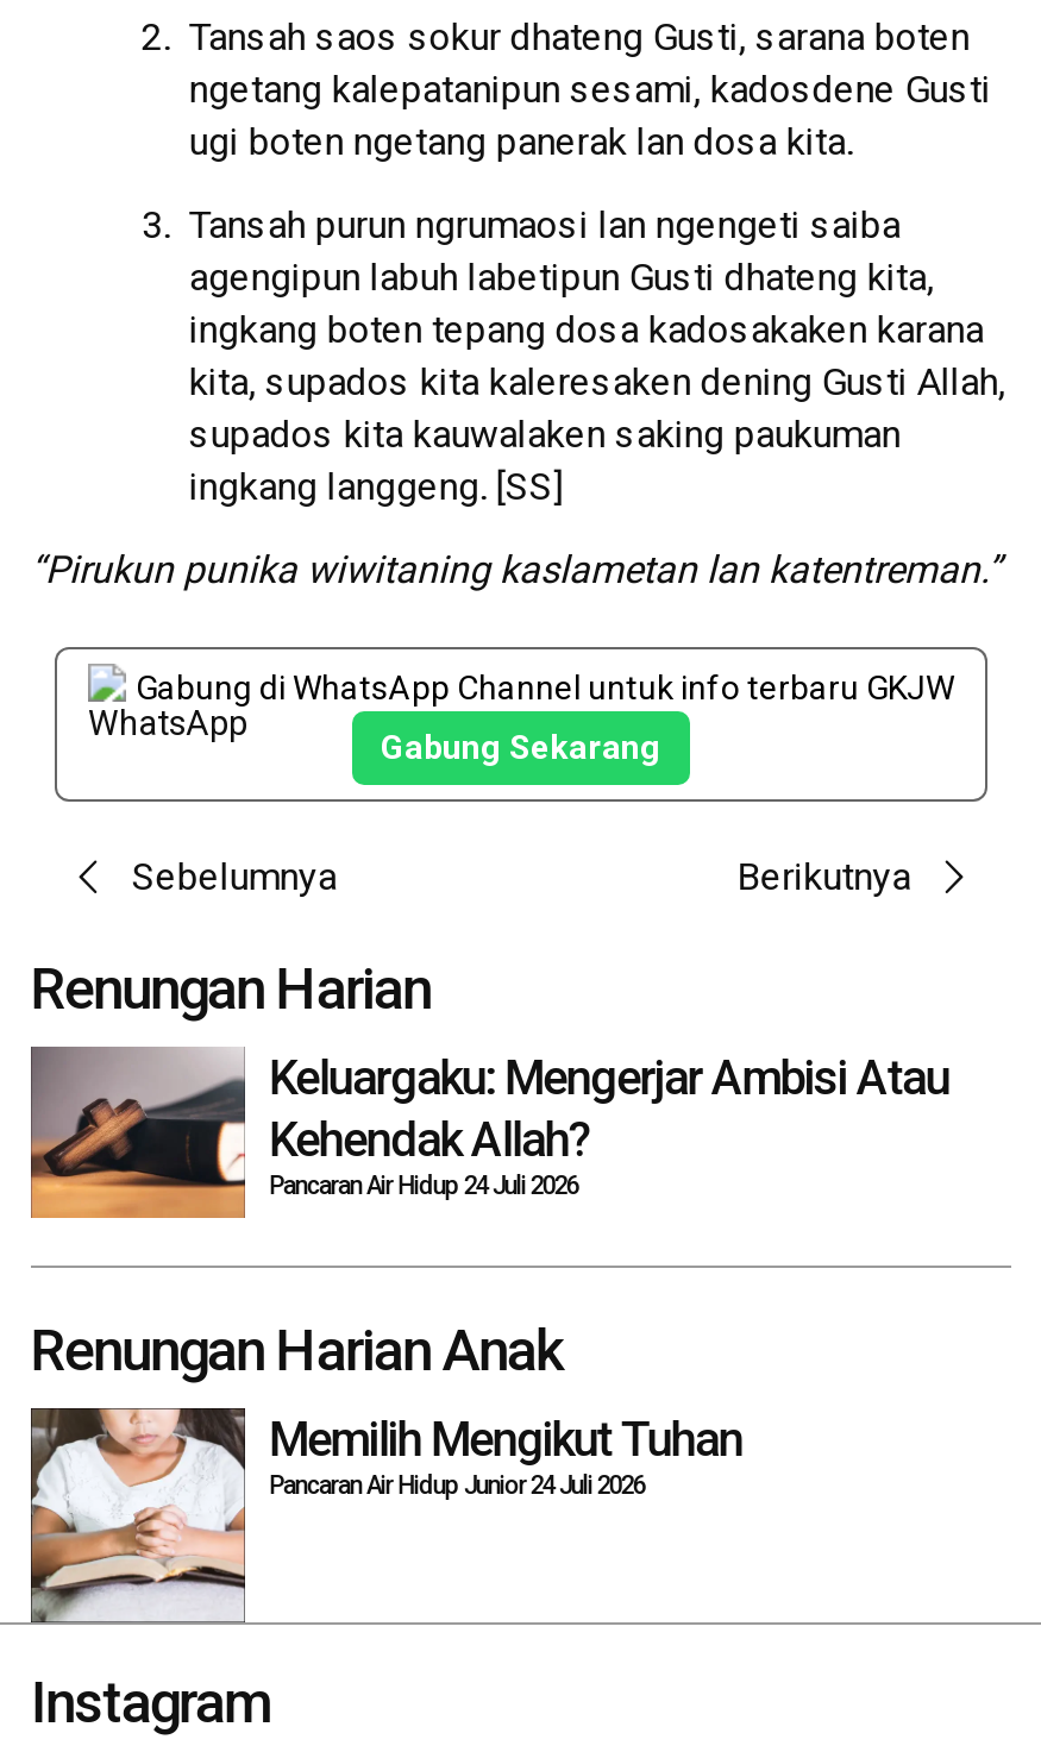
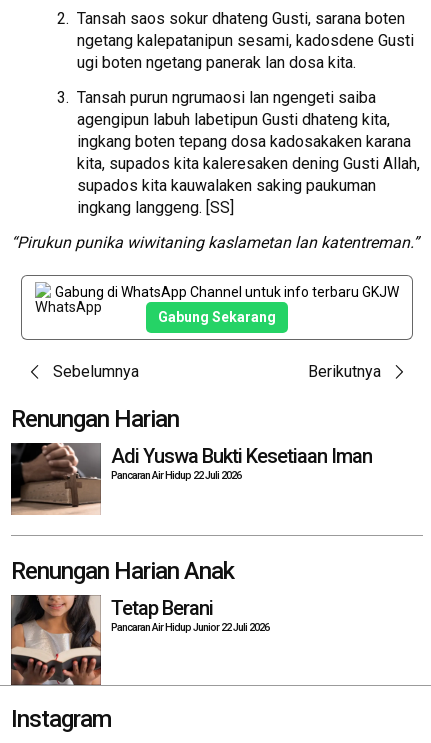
- [image]
- Keluargaku: Mengerjar Ambisi Atau
- Kehendak Allah?
- Pancaran Air Hidup 24 Juli 2026
+ [image]
+ Adi Yuswa Bukti Kesetiaan Iman
+ Pancaran Air Hidup 22 Juli 2026

- [image]
- Memilih Mengikut Tuhan
- Pancaran Air Hidup Junior 24 Juli 2026
+ [image]
+ Tetap Berani
+ Pancaran Air Hidup Junior 22 Juli 2026
